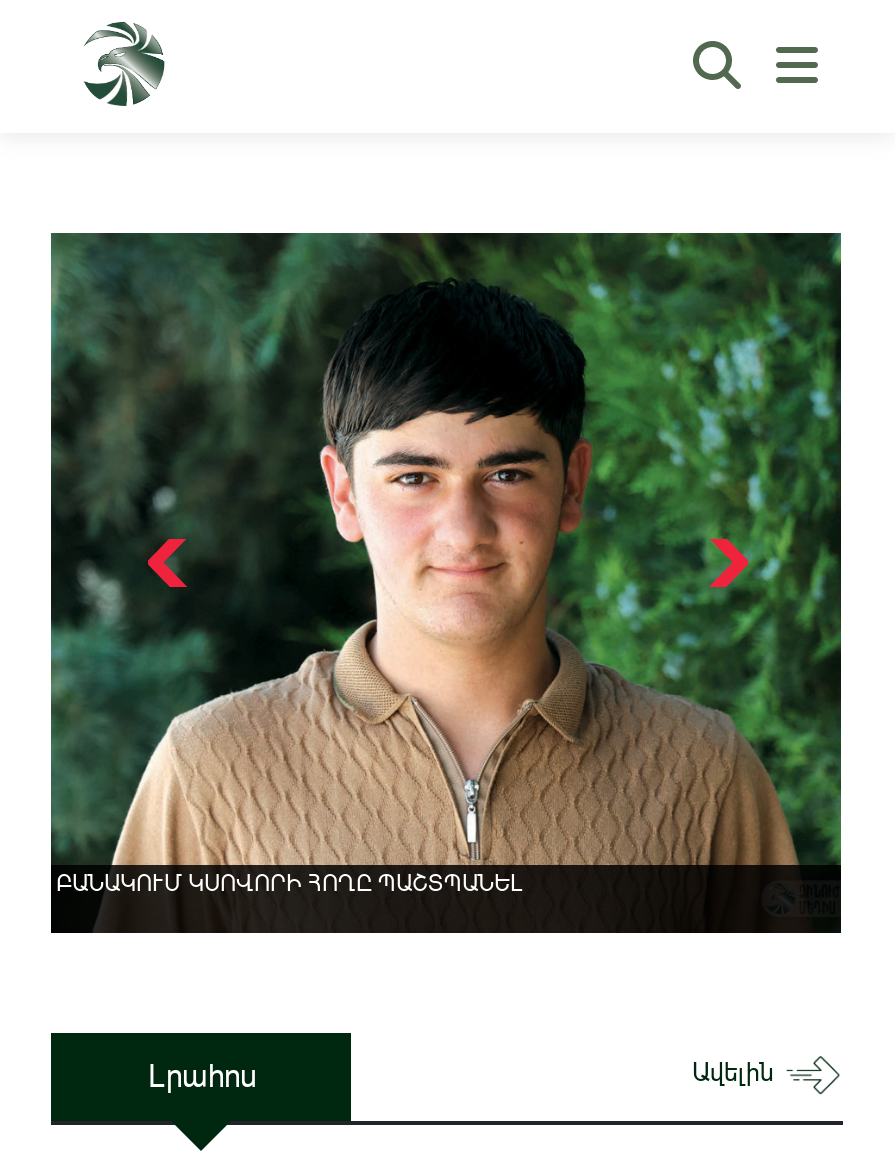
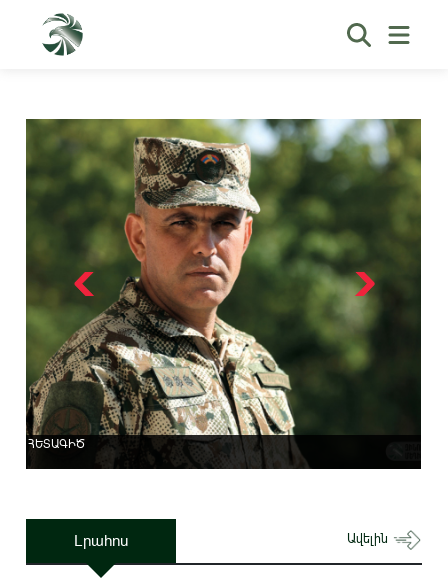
- [image]
- ԲԱՆԱԿՈՒՄ ԿՍՈՎՈՐԻ ՀՈՂԸ ՊԱՇՏՊԱՆԵԼ
+ [image]
+ ՀԵՏԱԳԻԾ
